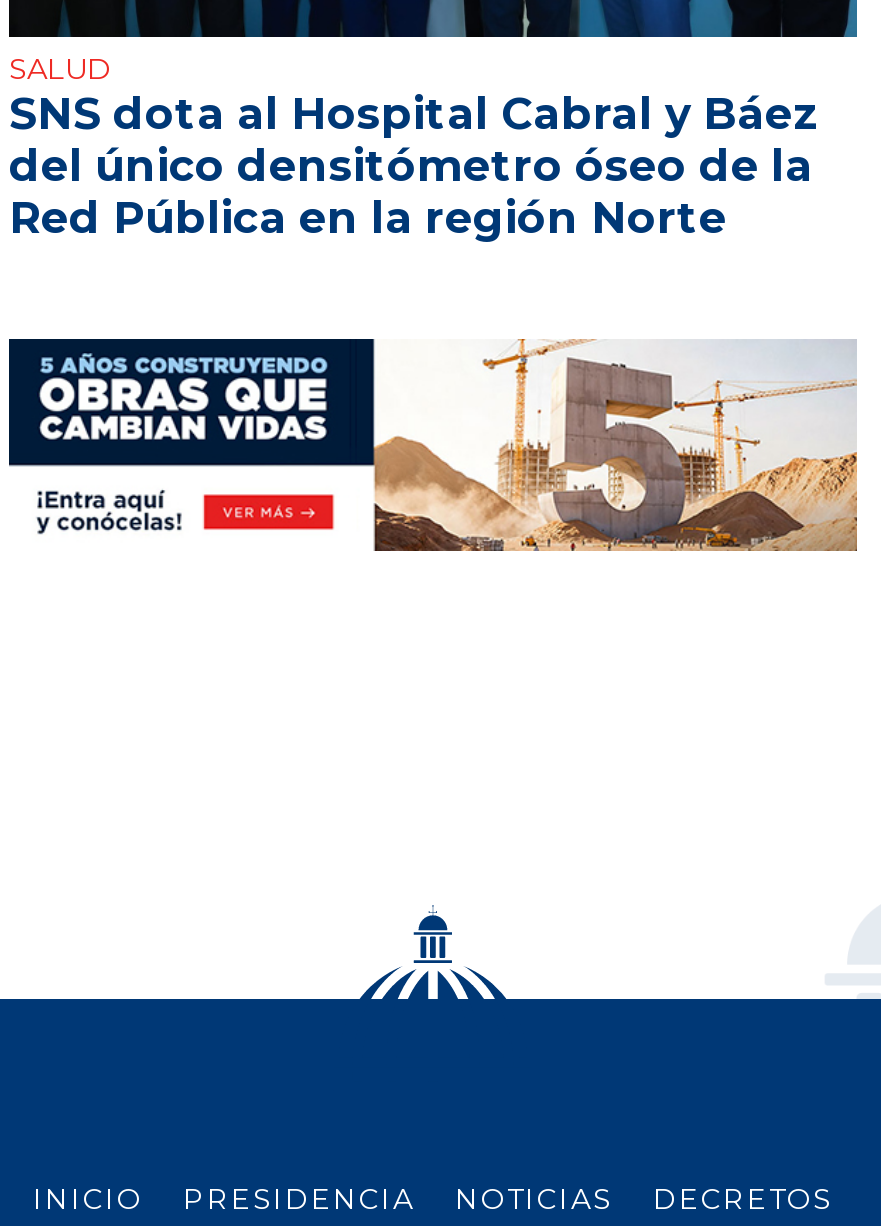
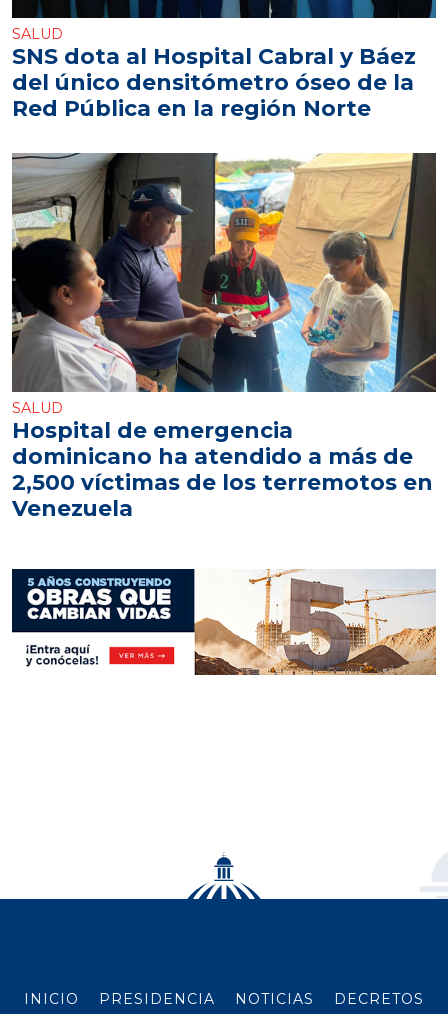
+ [image]
+ SALUD
+ Hospital de emergencia
+ dominicano ha atendido a más de
+ 2,500 víctimas de los terremotos en
+ Venezuela
